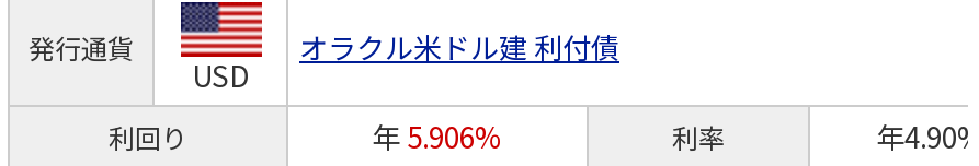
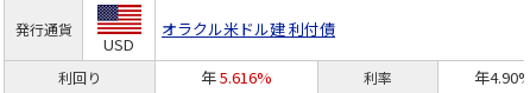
- 年5.906%
+ 年5.616%
